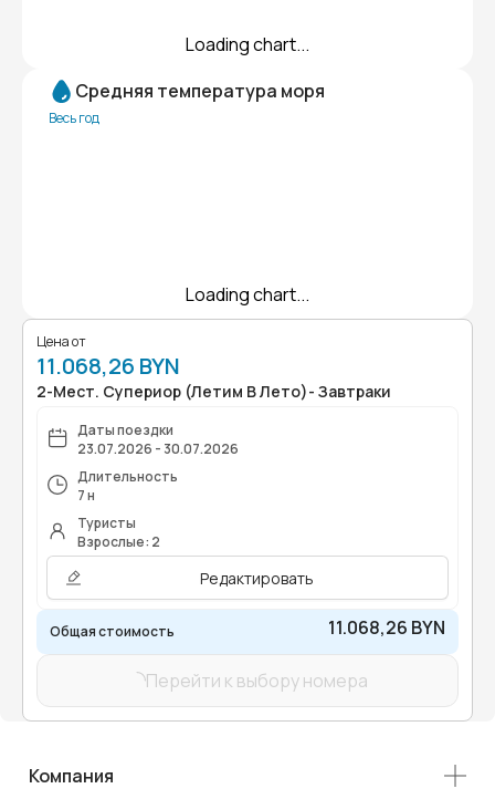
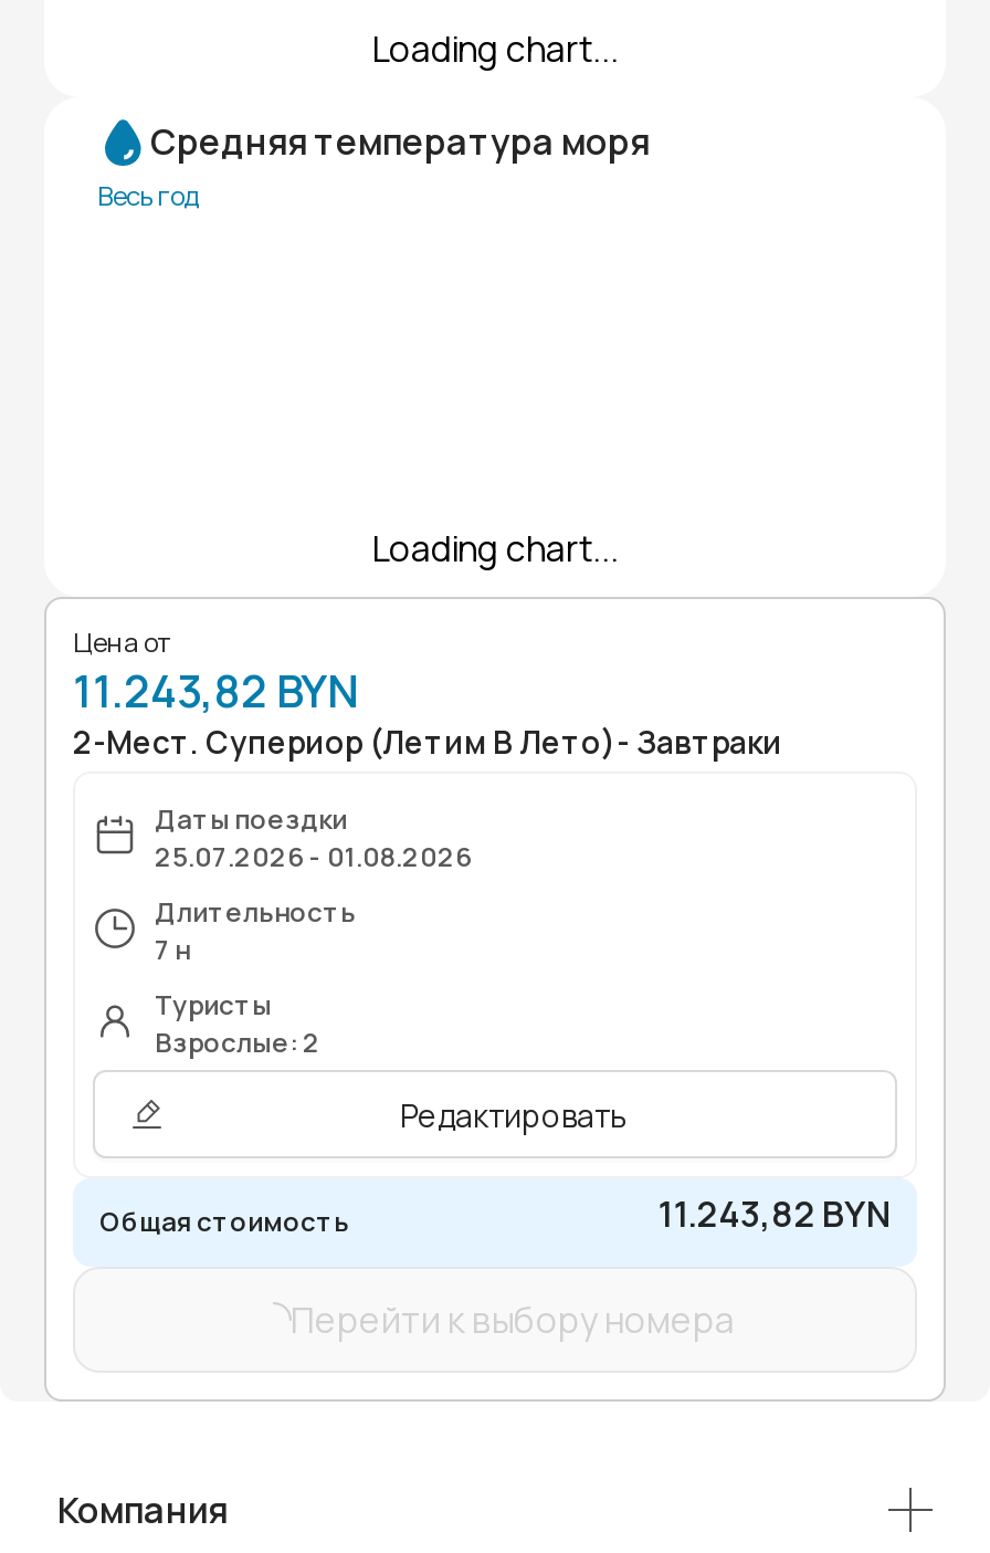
- 11.068,26 BYN
+ 11.243,82 BYN

- 23.07.2026 - 30.07.2026
+ 25.07.2026 - 01.08.2026

- 11.068,26 BYN
+ 11.243,82 BYN
